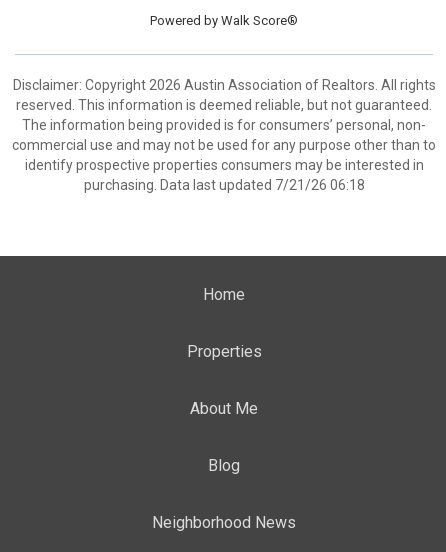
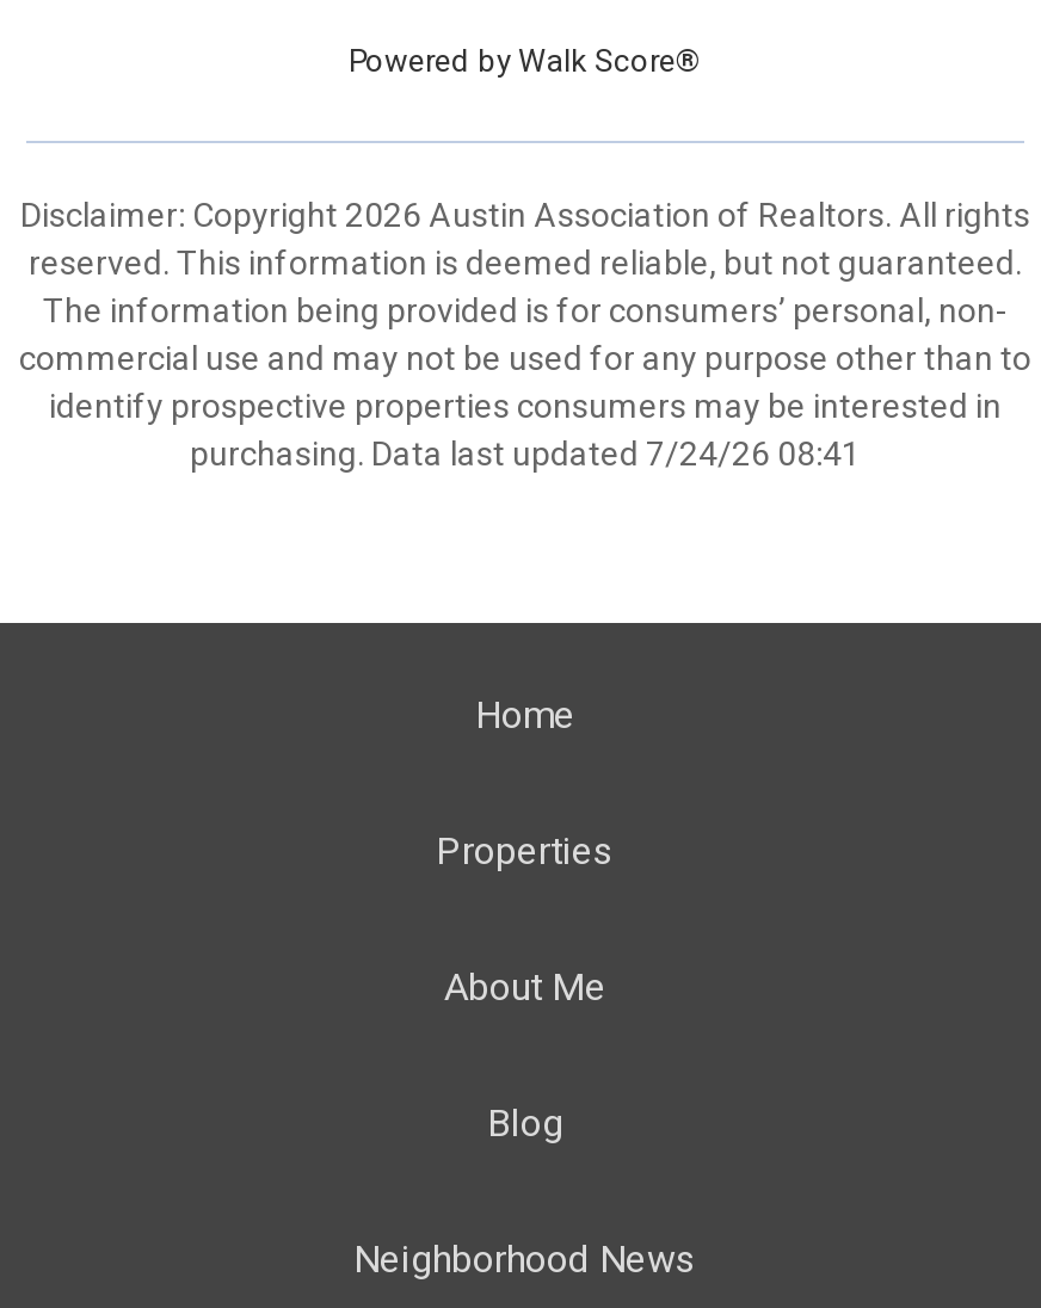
- purchasing. Data last updated 7/21/26 06:18
+ purchasing. Data last updated 7/24/26 08:41
